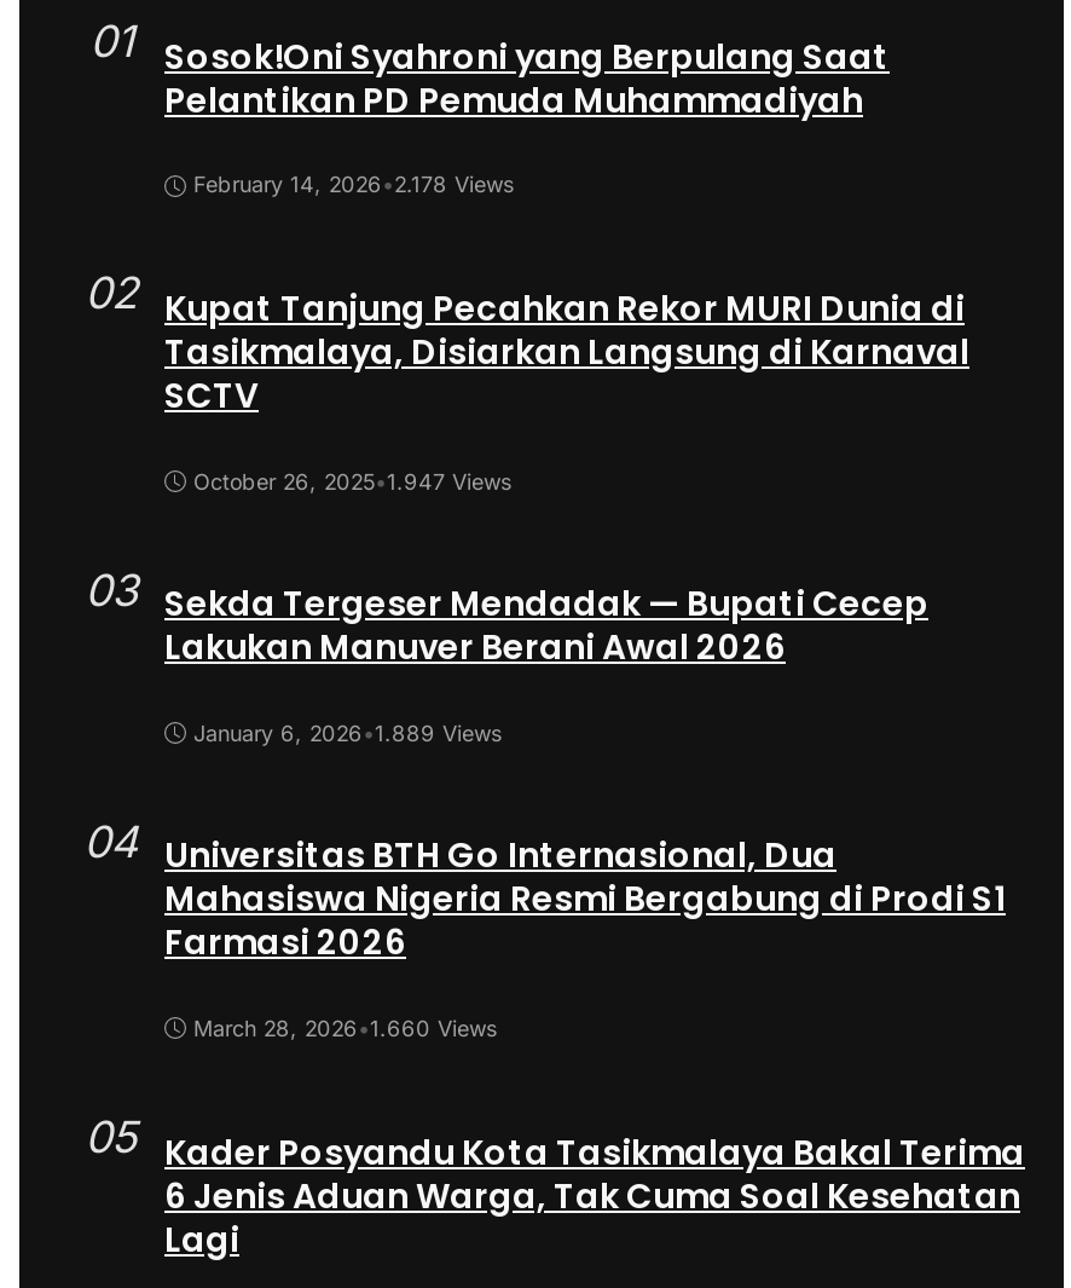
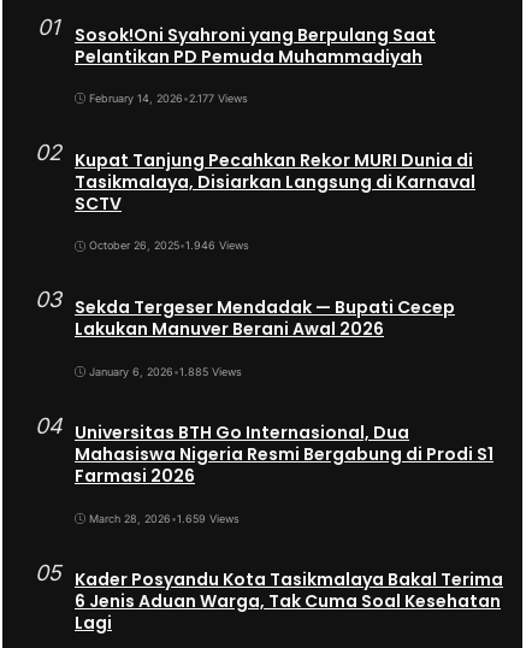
- February 14, 2026 •2.178 Views
+ February 14, 2026 •2.177 Views

- October 26, 2025•1.947 Views
+ October 26, 2025•1.946 Views

- January 6, 2026 •1.889 Views
+ January 6, 2026 •1.885 Views

- March 28, 2026 •1.660 Views
+ March 28, 2026 •1.659 Views
